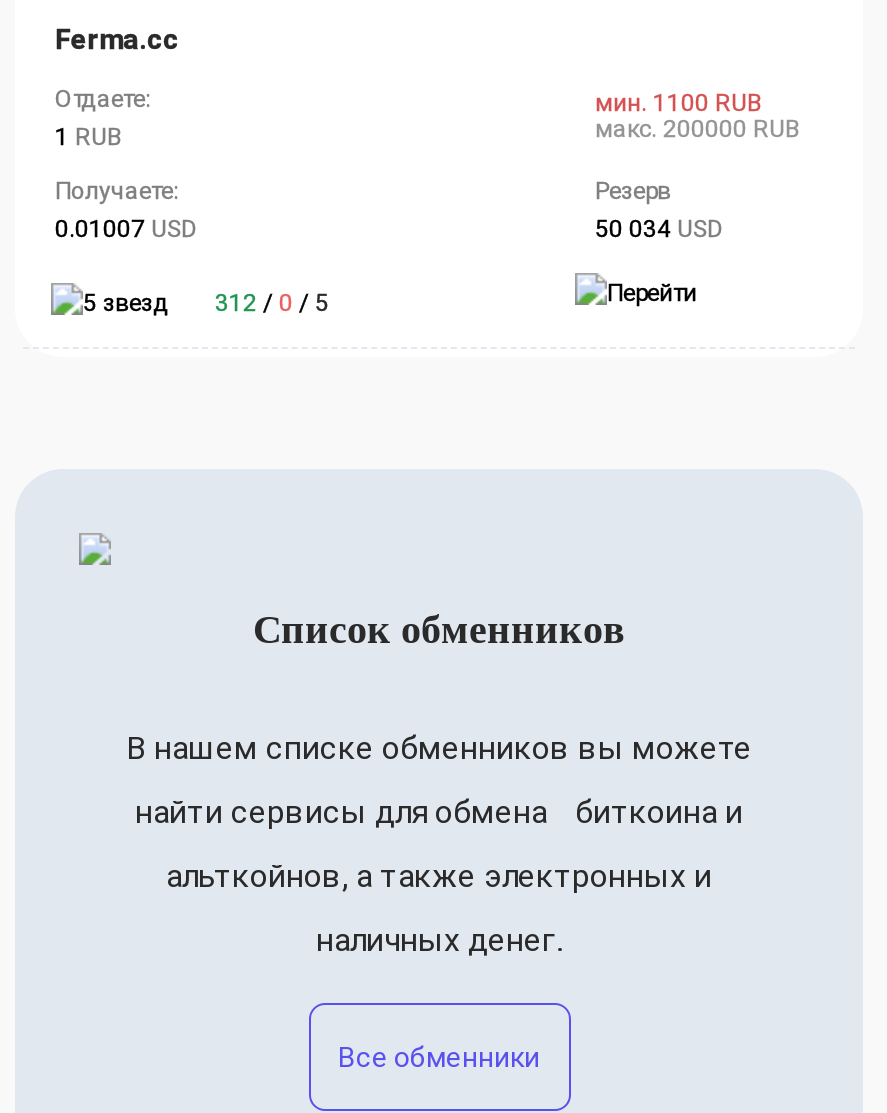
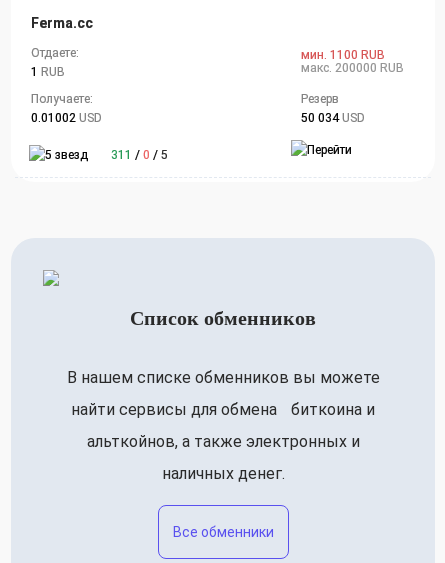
- 0.01007 USD
+ 0.01002 USD

- 312 / 0 / 5
+ 311 / 0 / 5
